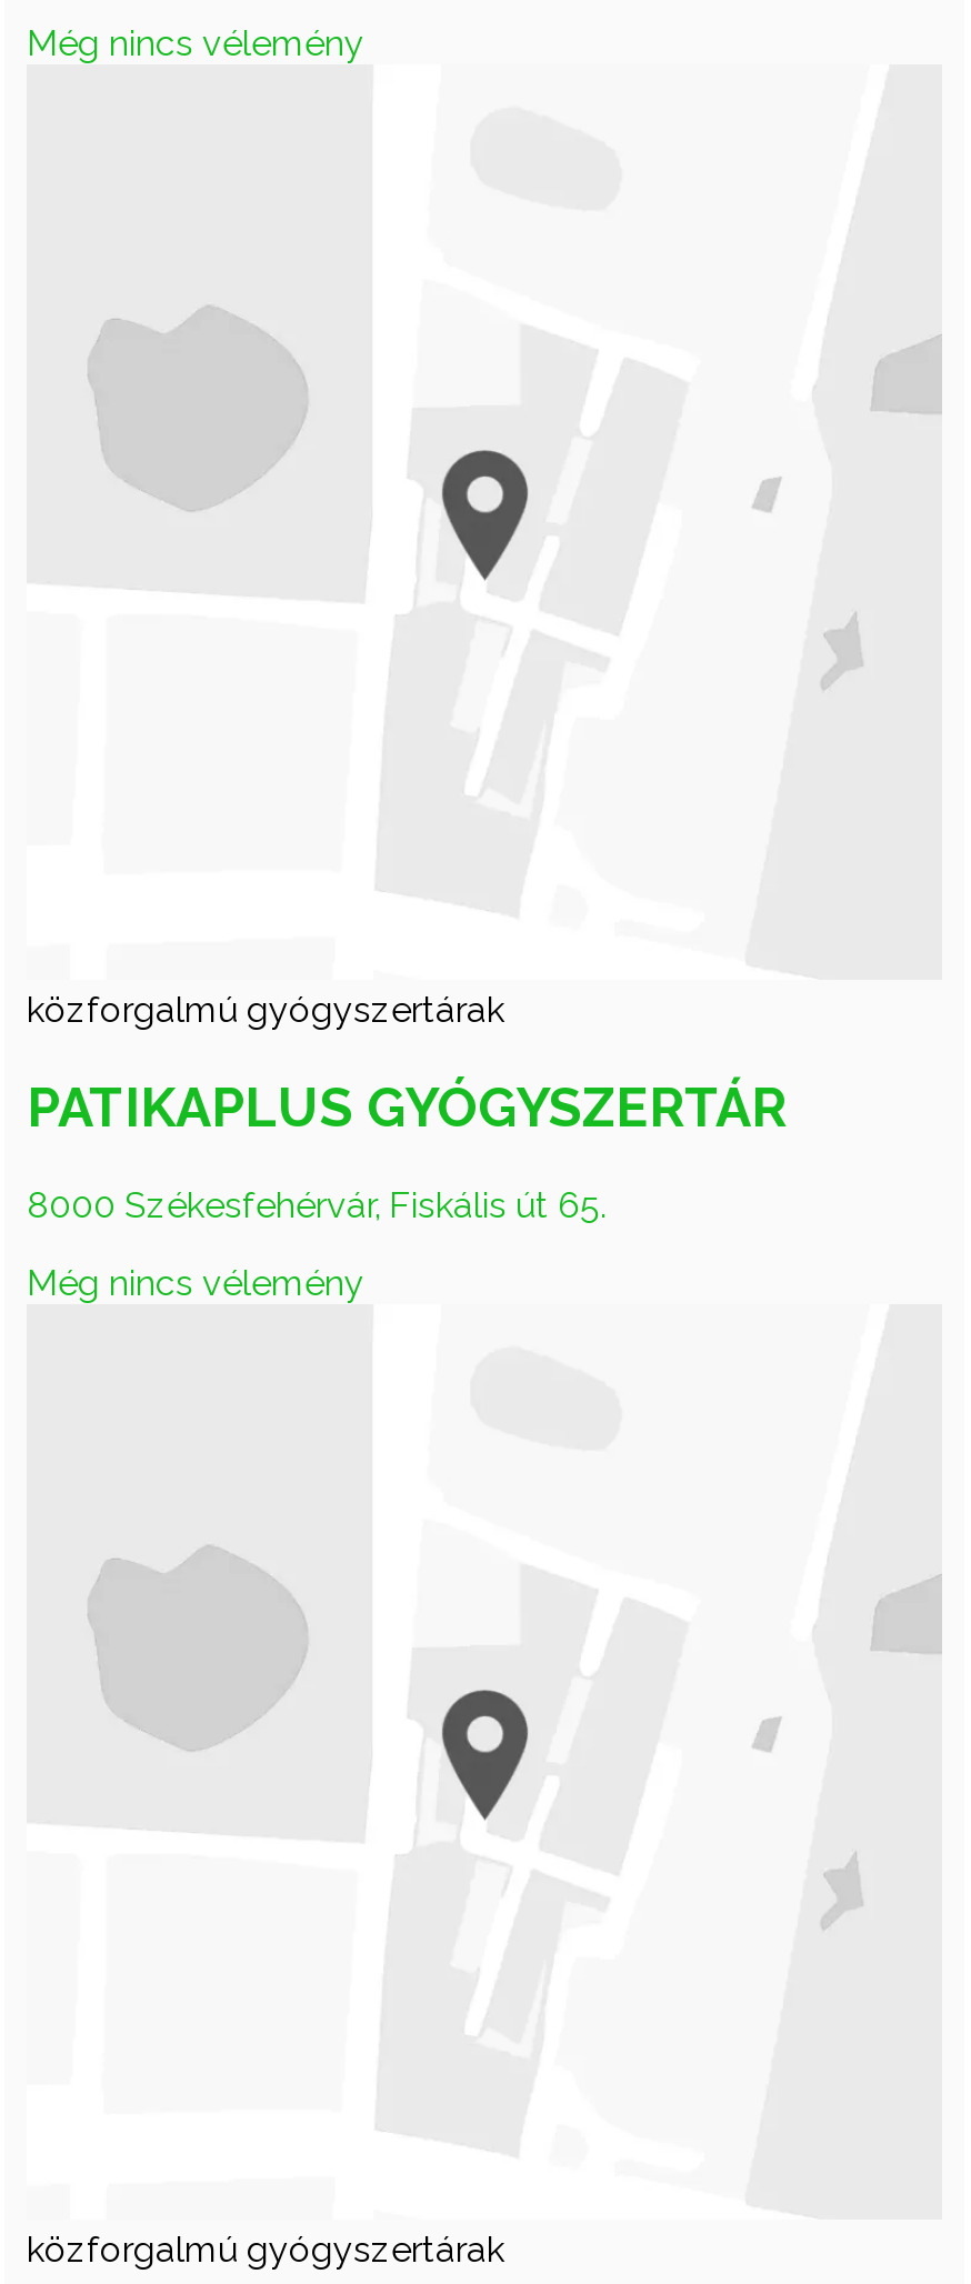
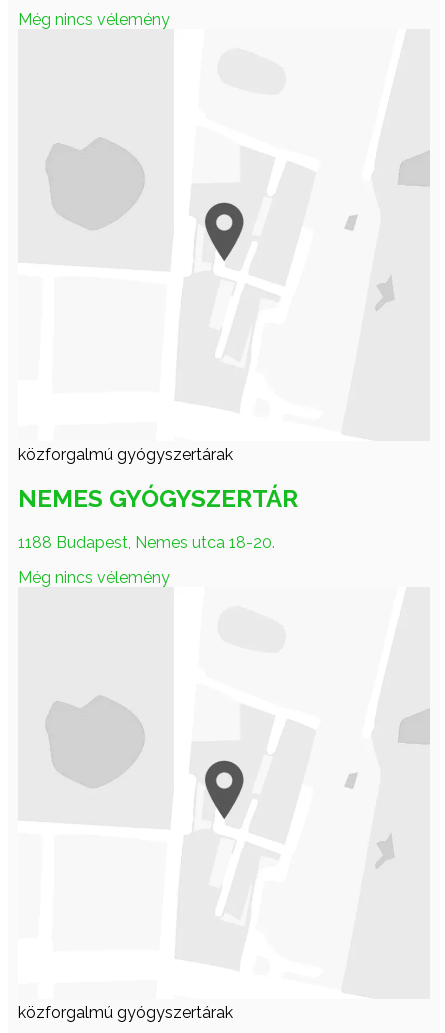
- PATIKAPLUS GYÓGYSZERTÁR
+ NEMES GYÓGYSZERTÁR

- 8000 Székesfehérvár, Fiskális út 65.
+ 1188 Budapest, Nemes utca 18-20.
